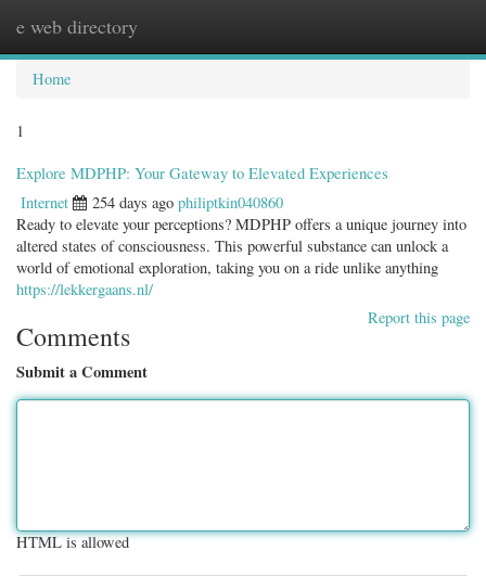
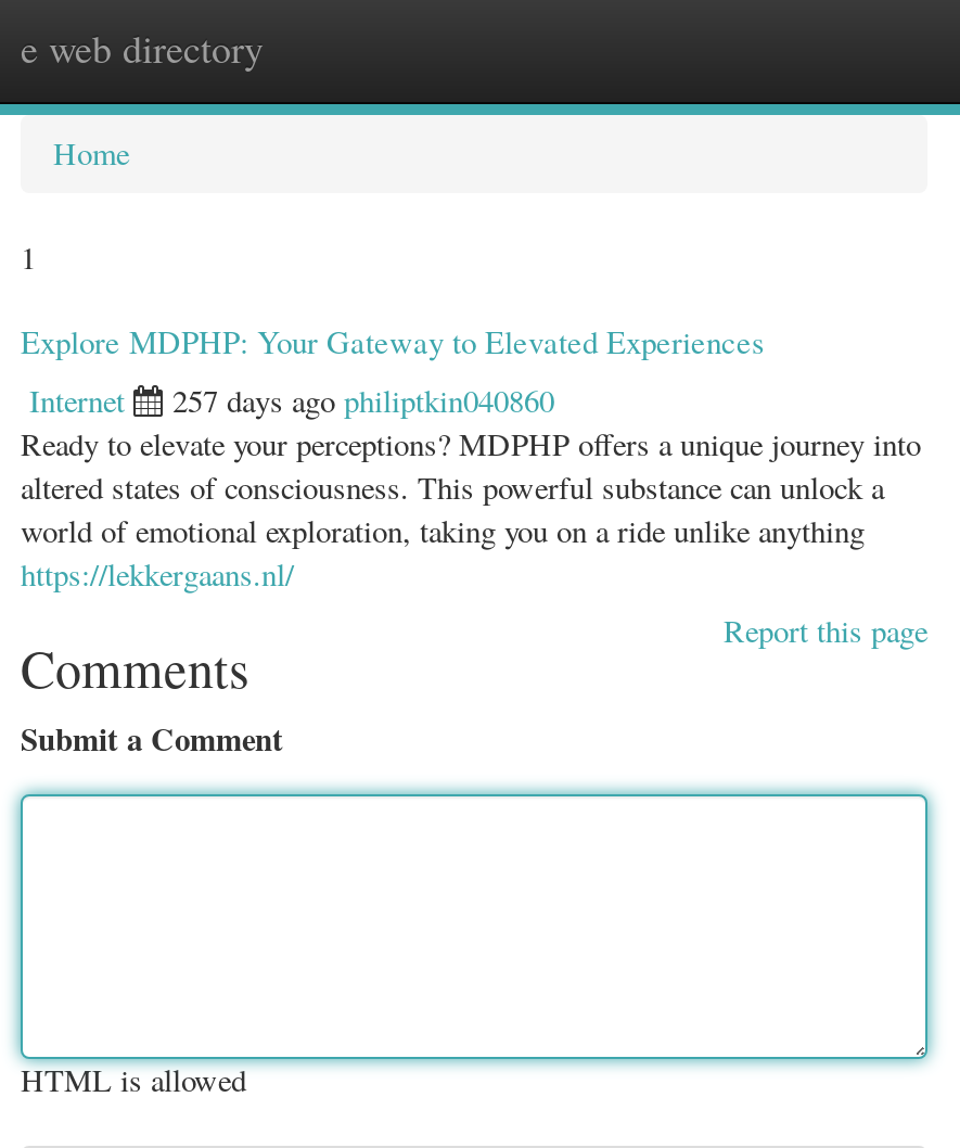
- 254 days ago philiptkin040860
+ 257 days ago philiptkin040860
